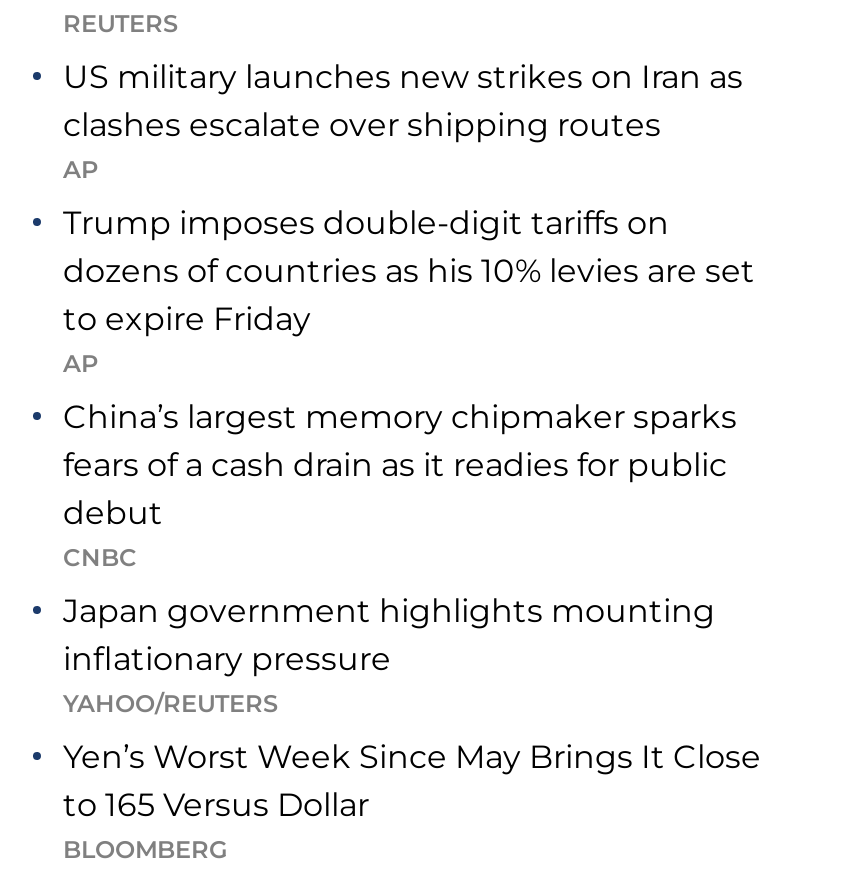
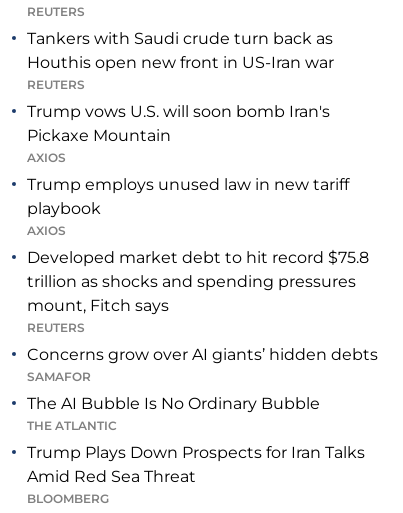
- US military launches new strikes on Iran as
- clashes escalate over shipping routes
- AP
- Trump imposes double-digit tariffs on
- dozens of countries as his 10% levies are set
- to expire Friday
- AP
- China’s largest memory chipmaker sparks
- fears of a cash drain as it readies for public
- debut
- CNBC
- Japan government highlights mounting
- inflationary pressure
- YAHOO/REUTERS
- Yen’s Worst Week Since May Brings It Close
- to 165 Versus Dollar
+ Tankers with Saudi crude turn back as
+ Houthis open new front in US-Iran war
+ REUTERS
+ Trump vows U.S. will soon bomb Iran's
+ Pickaxe Mountain
+ AXIOS
+ Trump employs unused law in new tariff
+ playbook
+ AXIOS
+ Developed market debt to hit record $75.8
+ trillion as shocks and spending pressures
+ mount, Fitch says
+ REUTERS
+ Concerns grow over AI giants’ hidden debts
+ SAMAFOR
+ The AI Bubble Is No Ordinary Bubble
+ THE ATLANTIC
+ Trump Plays Down Prospects for Iran Talks
+ Amid Red Sea Threat
